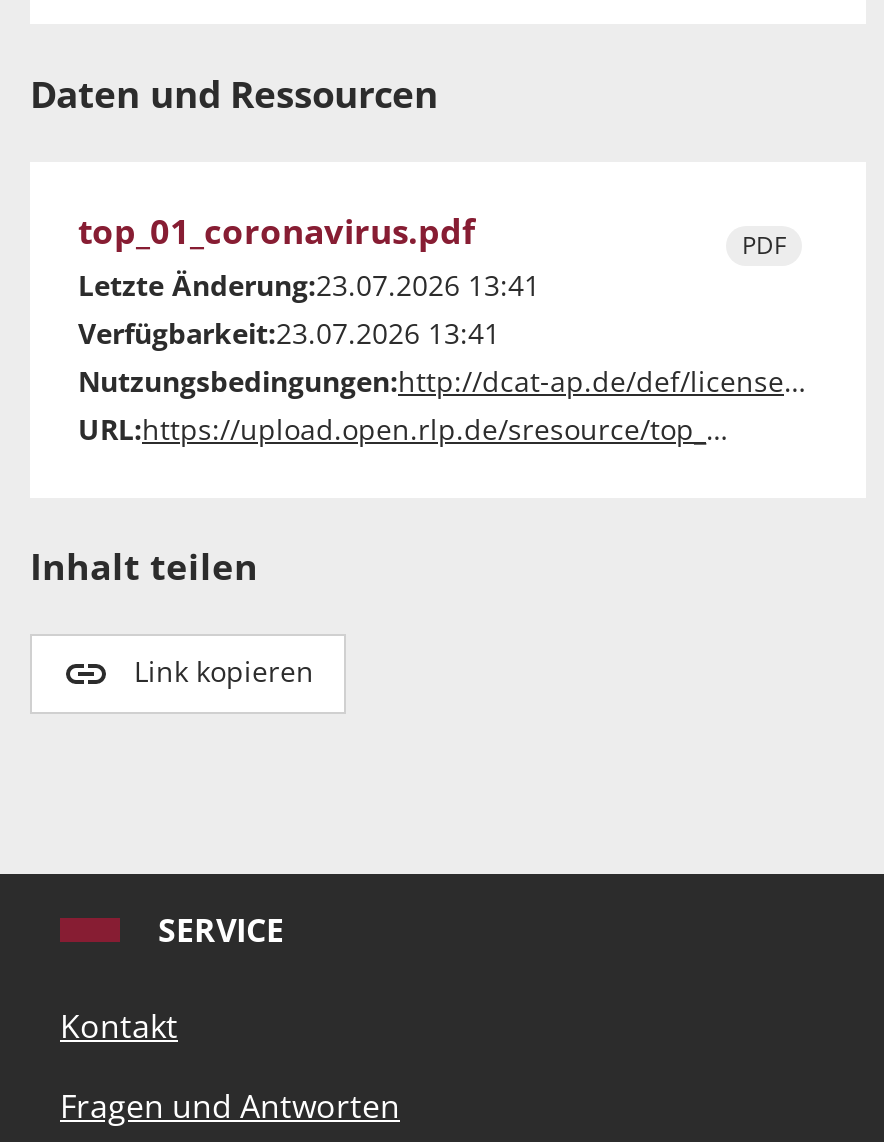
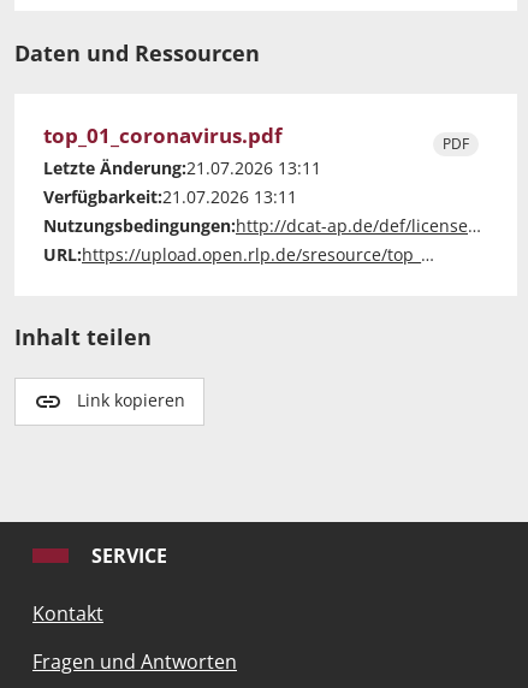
- Letzte Änderung:23.07.2026 13:41
+ Letzte Änderung:21.07.2026 13:11

- Verfügbarkeit:23.07.2026 13:41
+ Verfügbarkeit:21.07.2026 13:11
